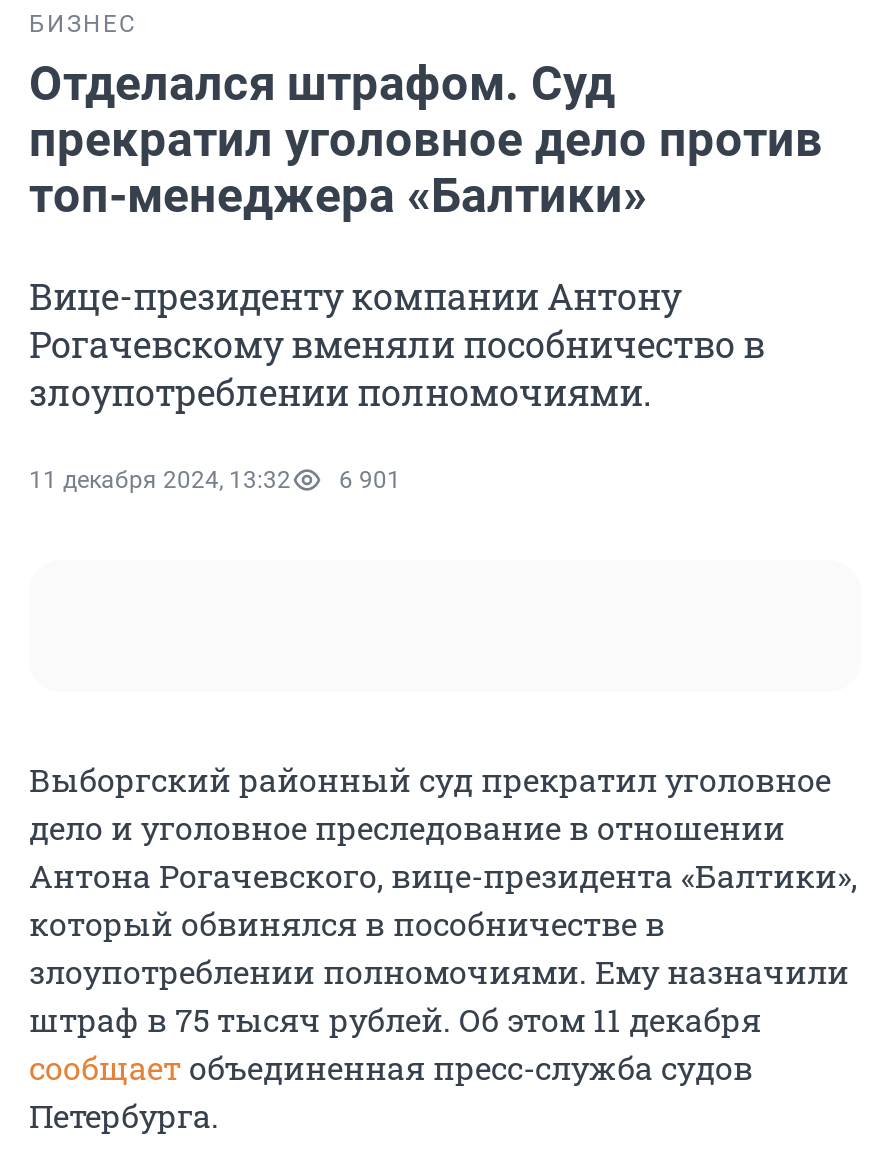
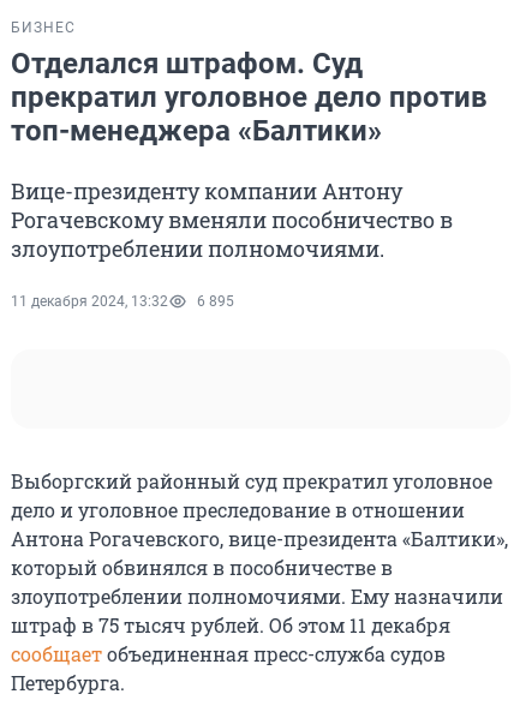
- 11 декабря 2024, 13:32 6 901
+ 11 декабря 2024, 13:32 6 895
